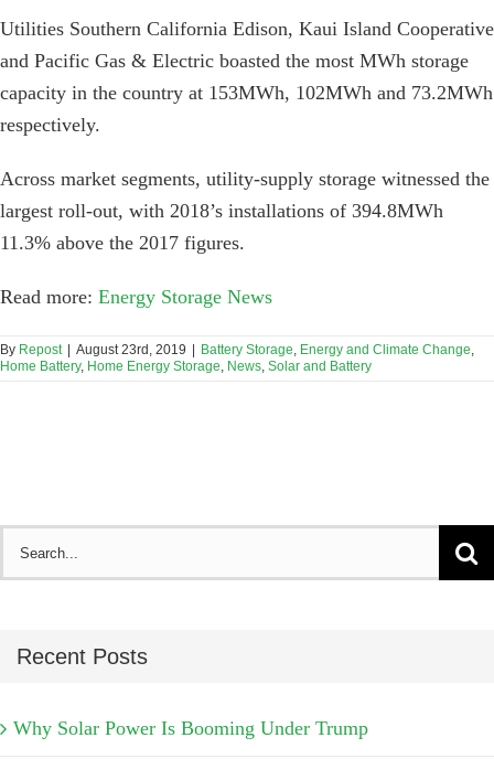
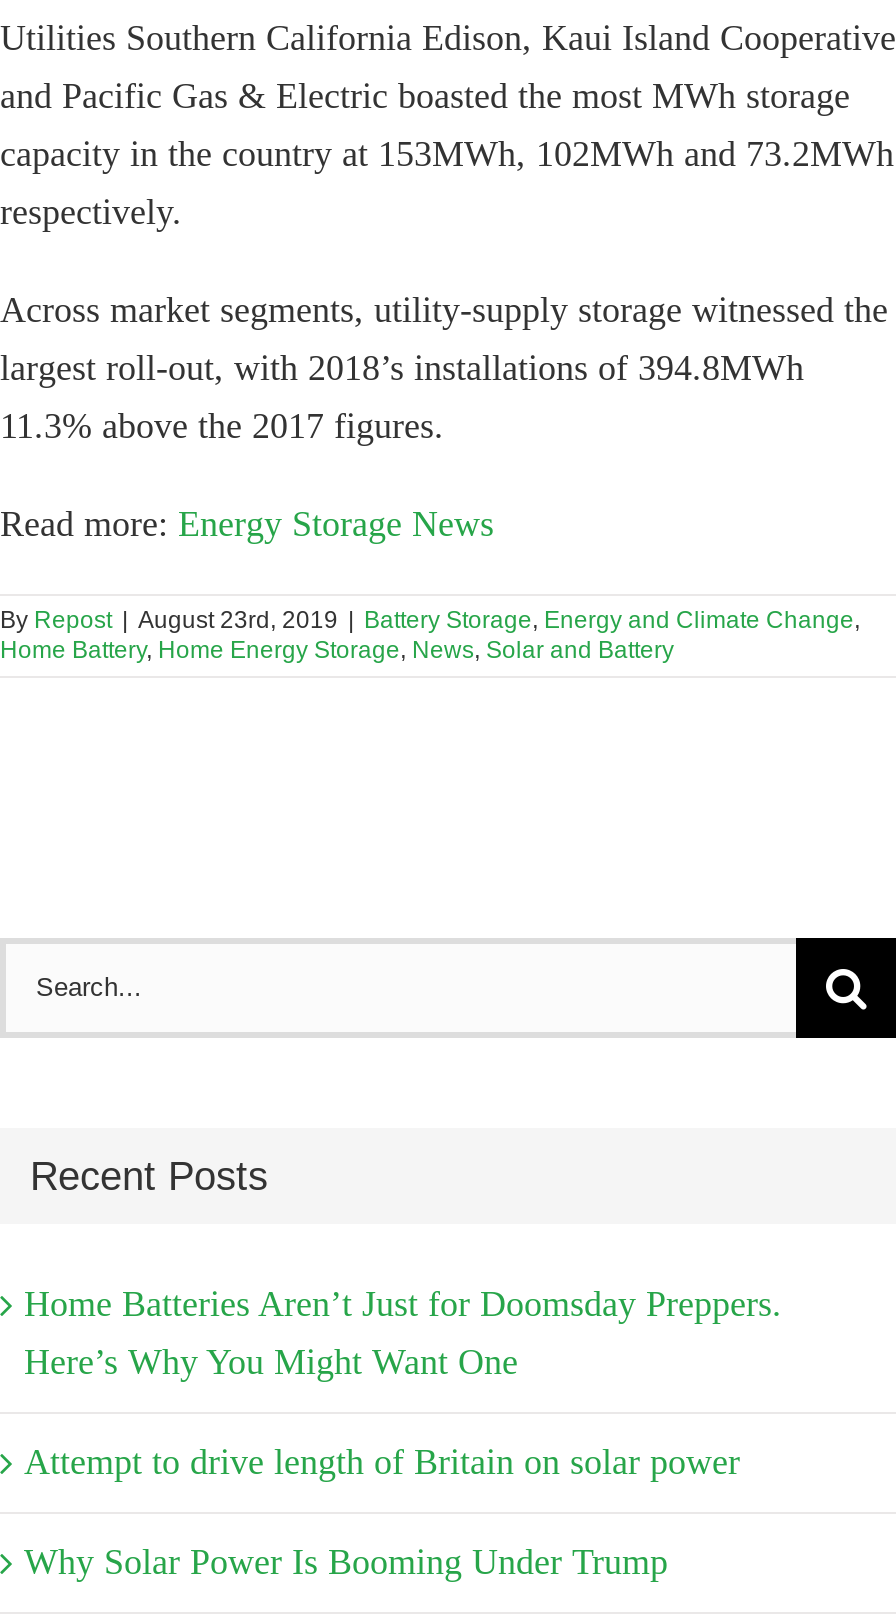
+ Home Batteries Aren’t Just for Doomsday Preppers.
+ Here’s Why You Might Want One
+ Attempt to drive length of Britain on solar power
